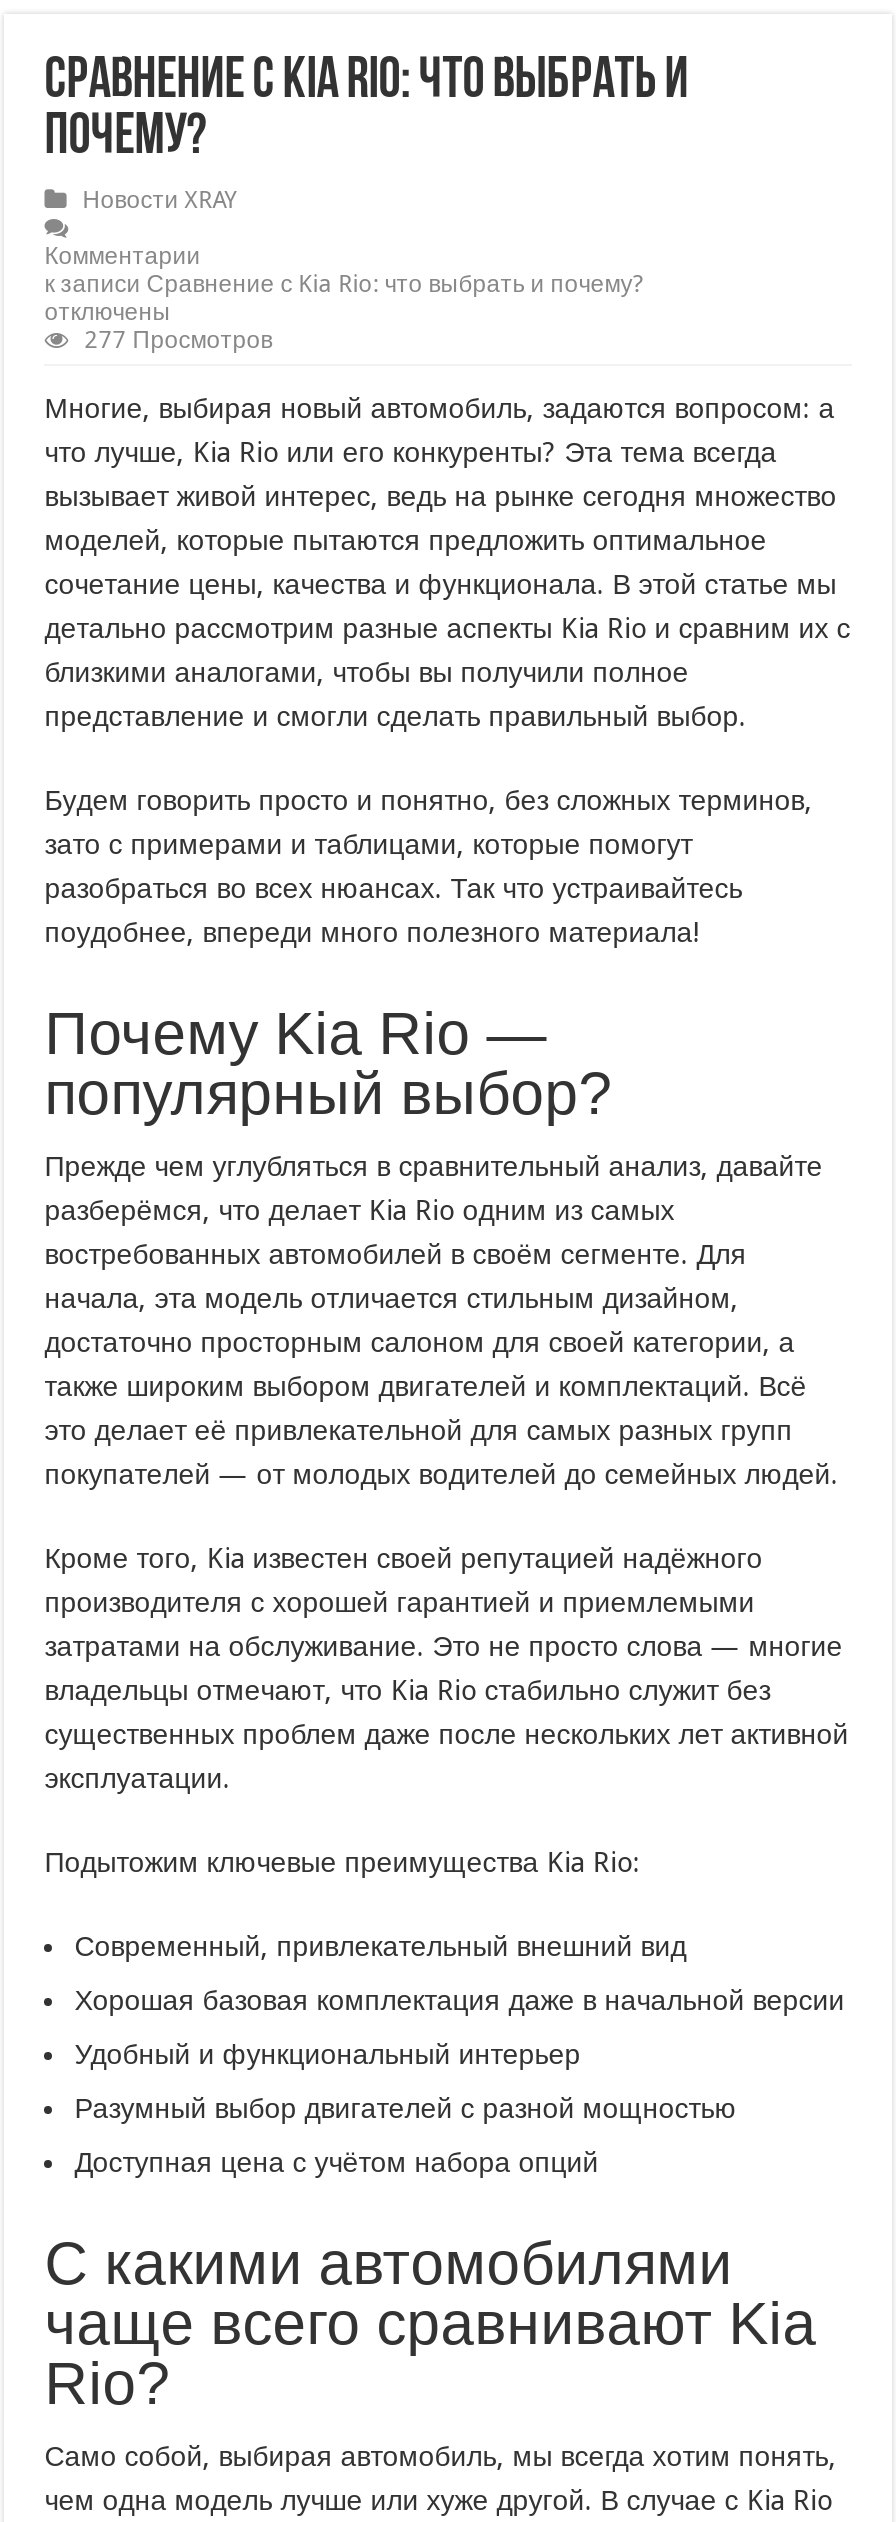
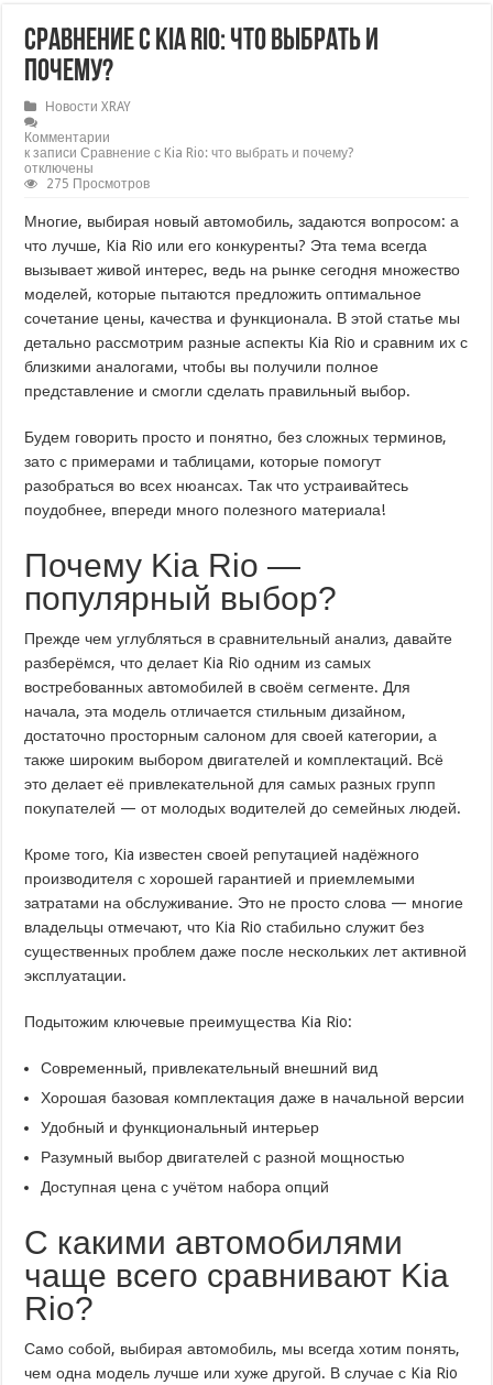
- 277 Просмотров
+ 275 Просмотров
